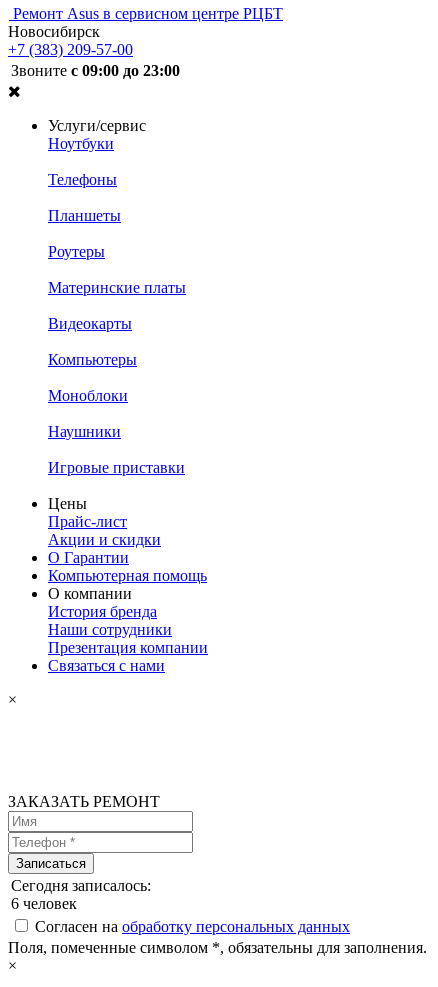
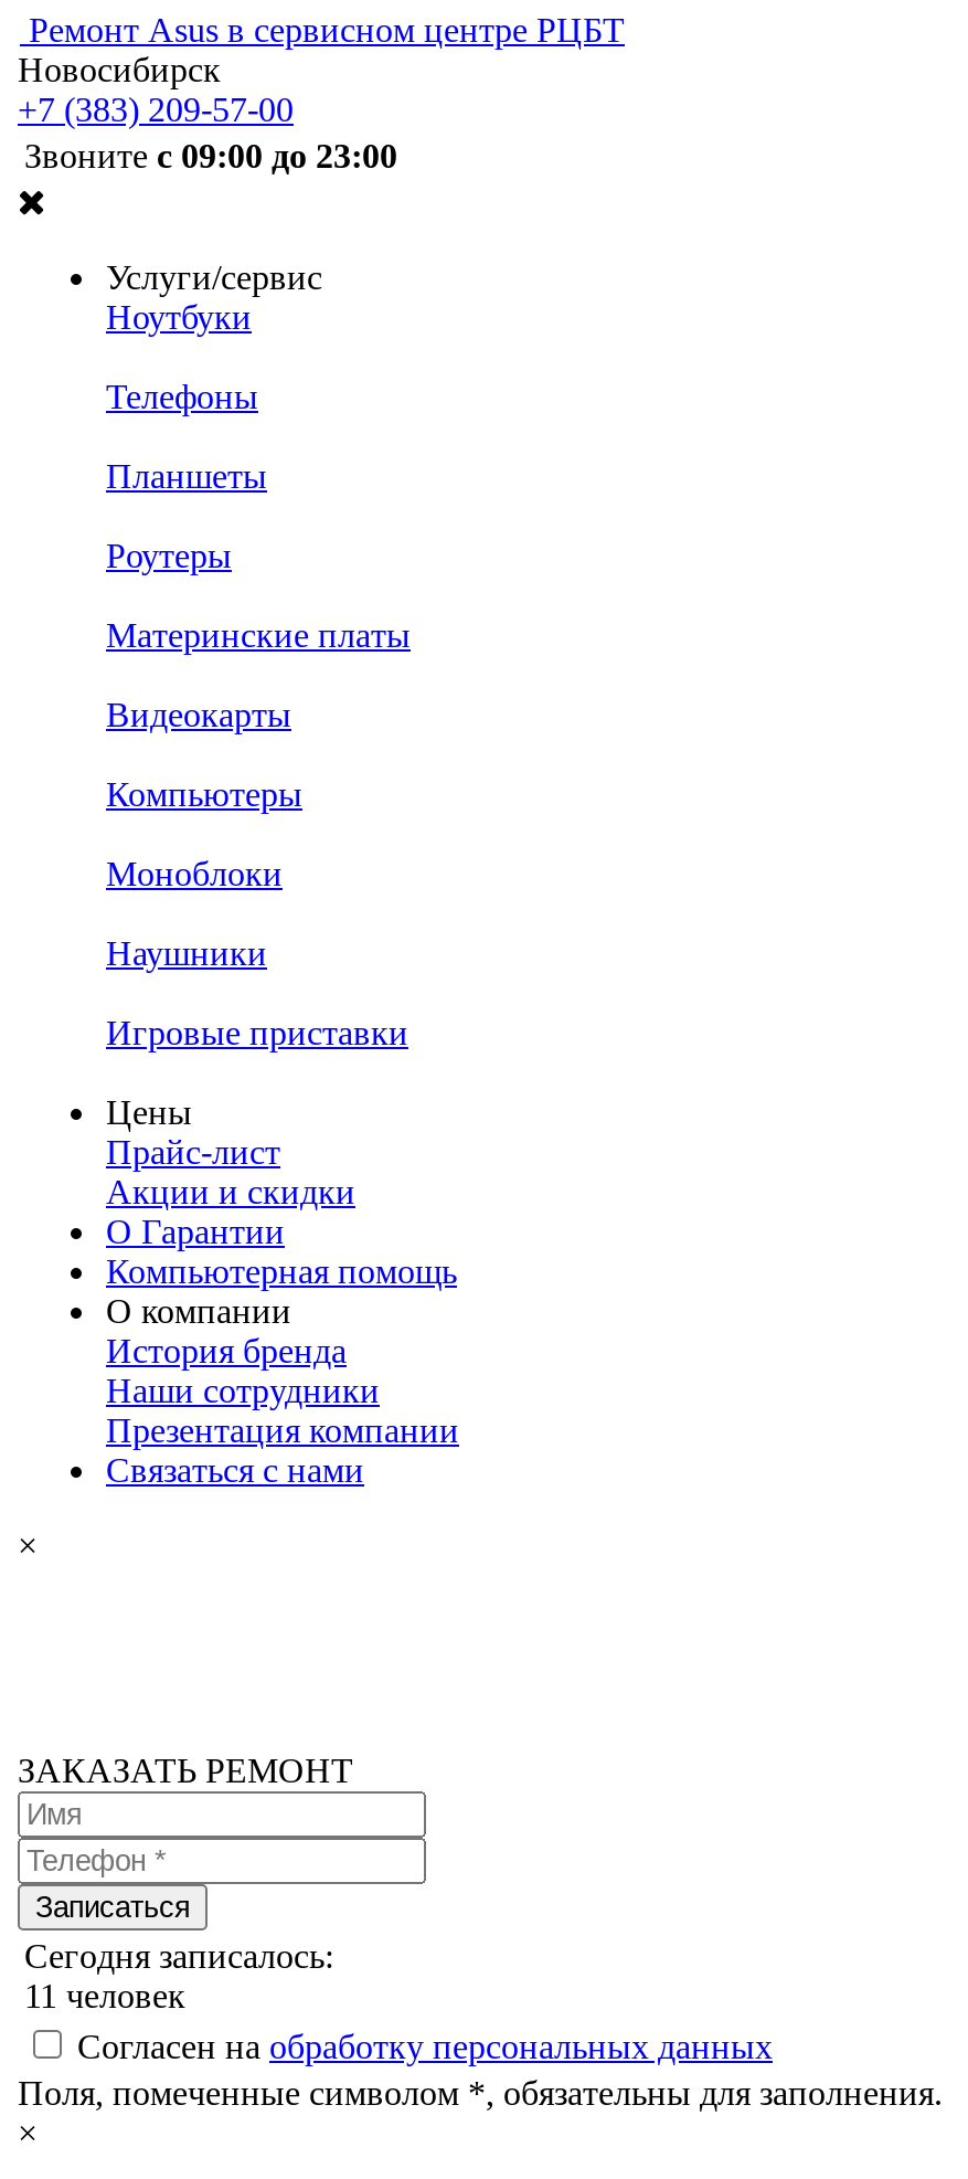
- 6 человек
+ 11 человек
